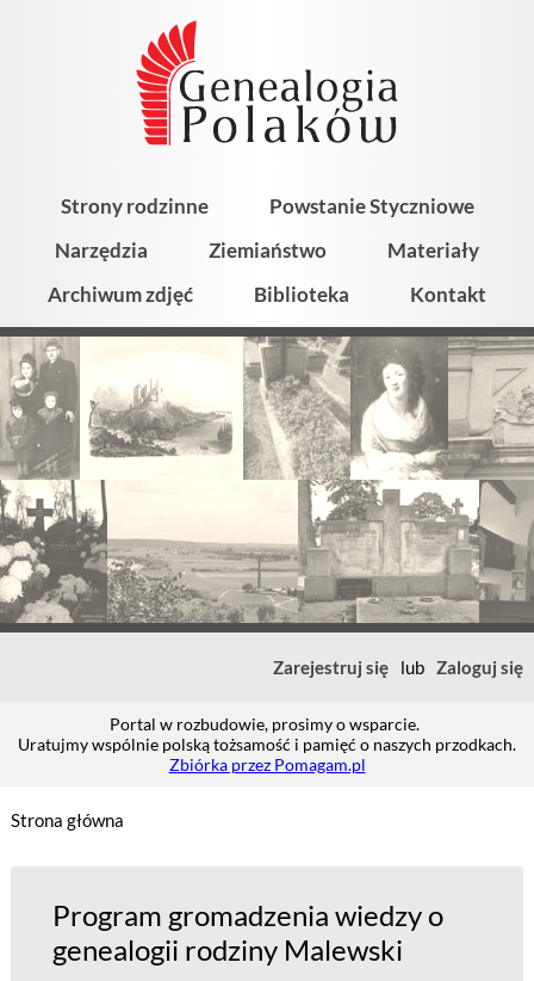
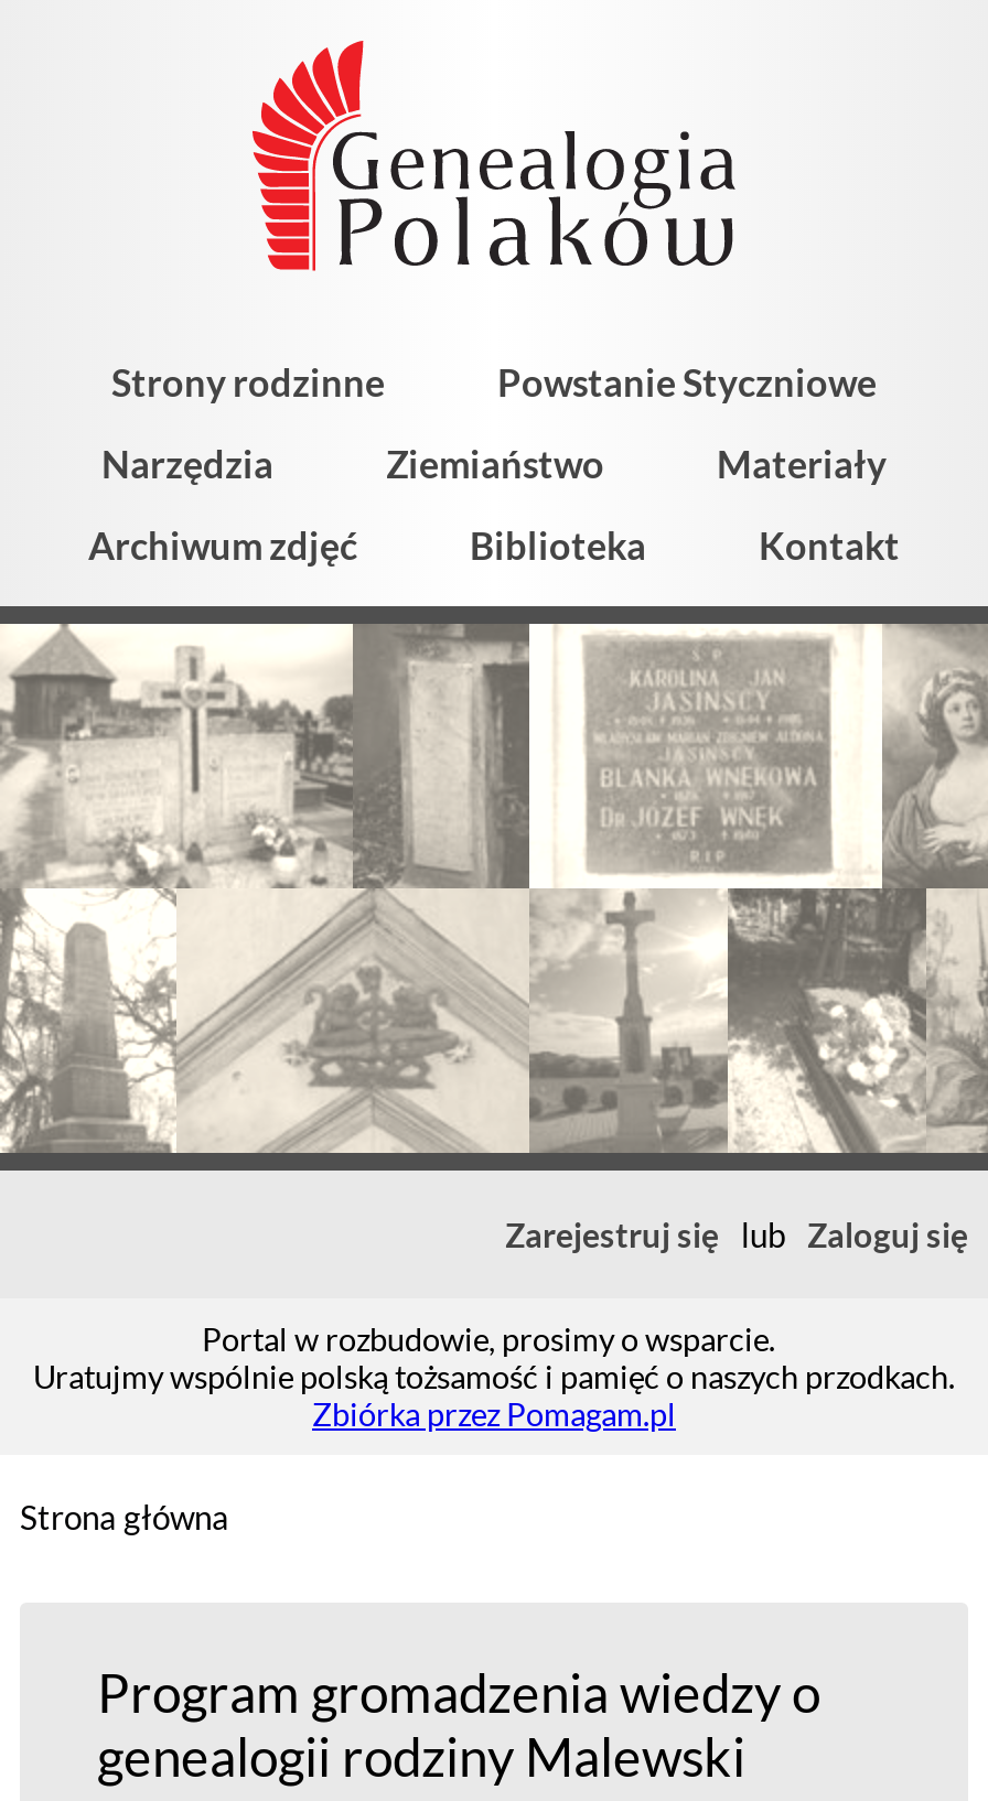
- [image]
+ [image]
